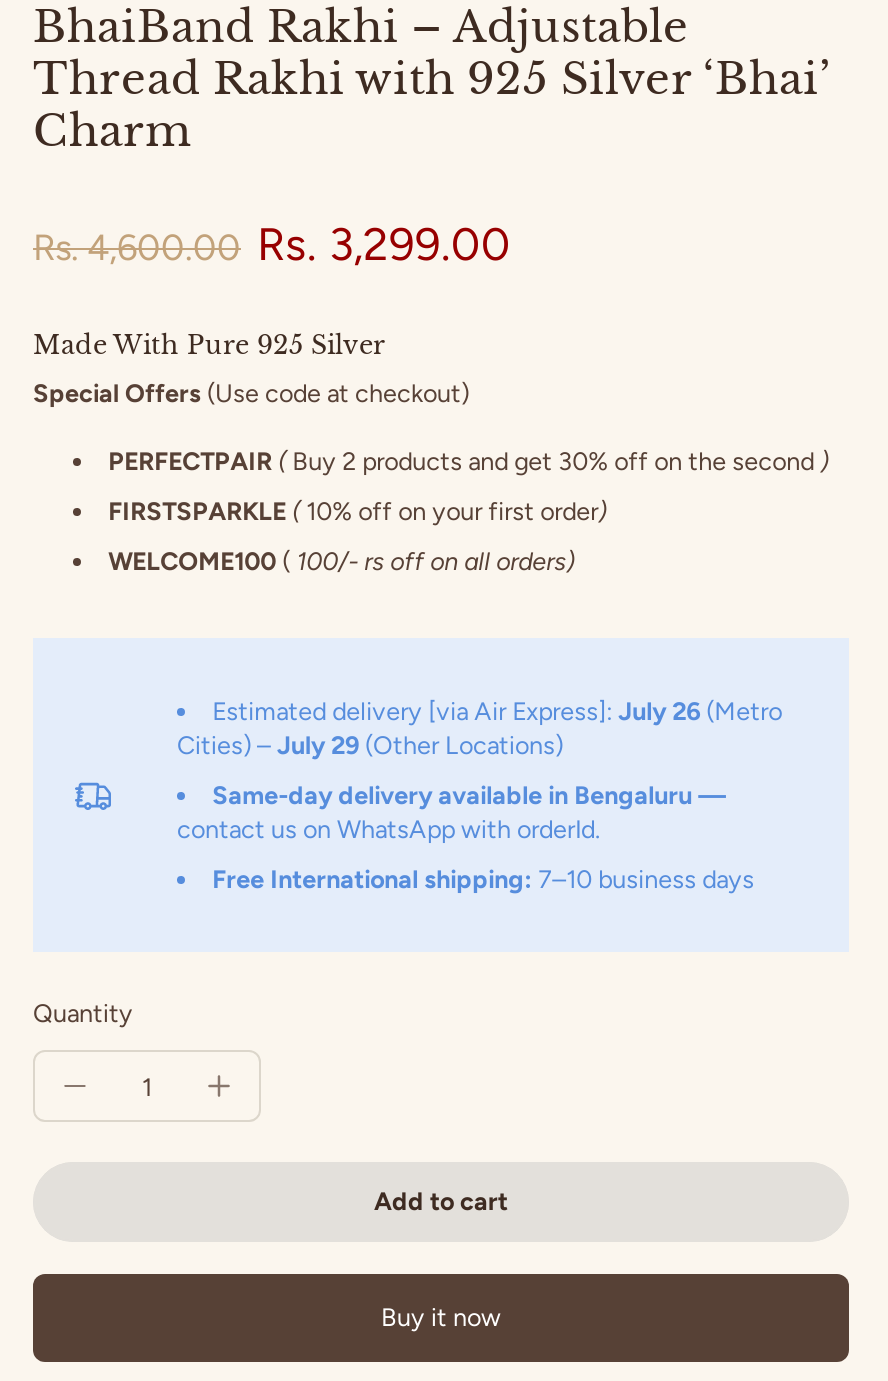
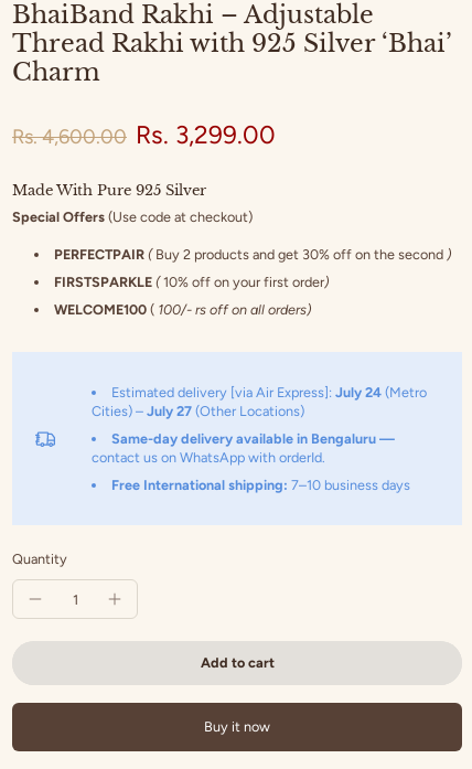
- Estimated delivery [via Air Express]: July 26 (Metro
+ Estimated delivery [via Air Express]: July 24 (Metro

- Cities) – July 29 (Other Locations)
+ Cities) – July 27 (Other Locations)
